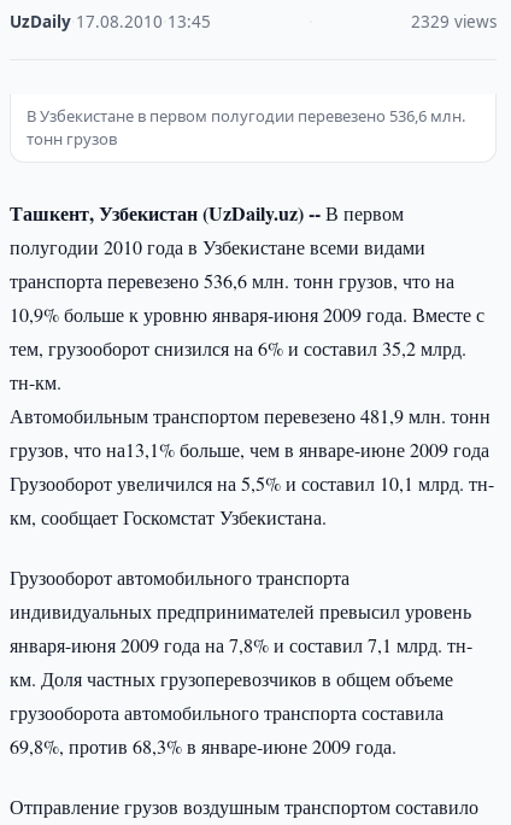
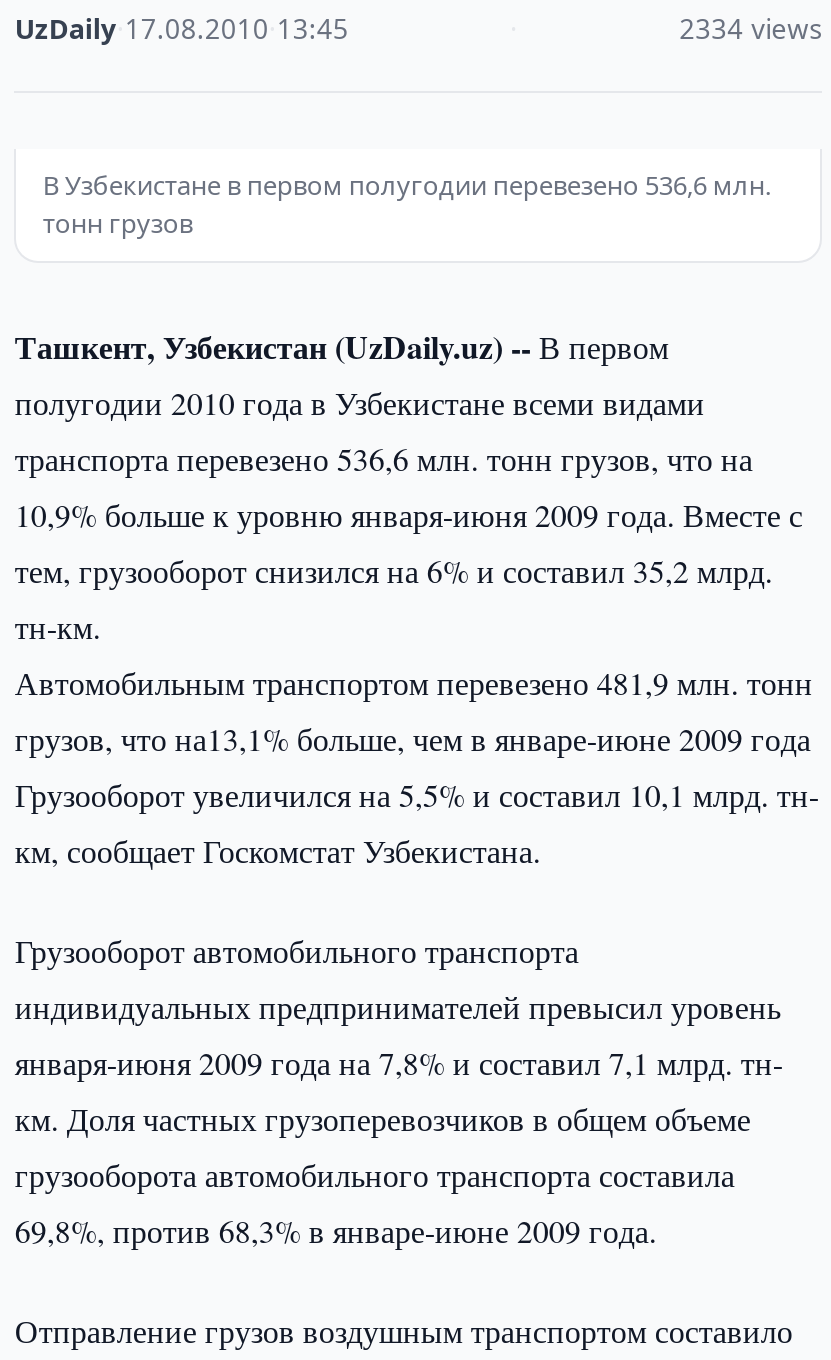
- 2329 views
+ 2334 views
